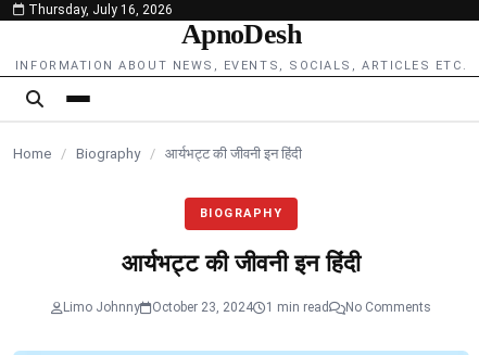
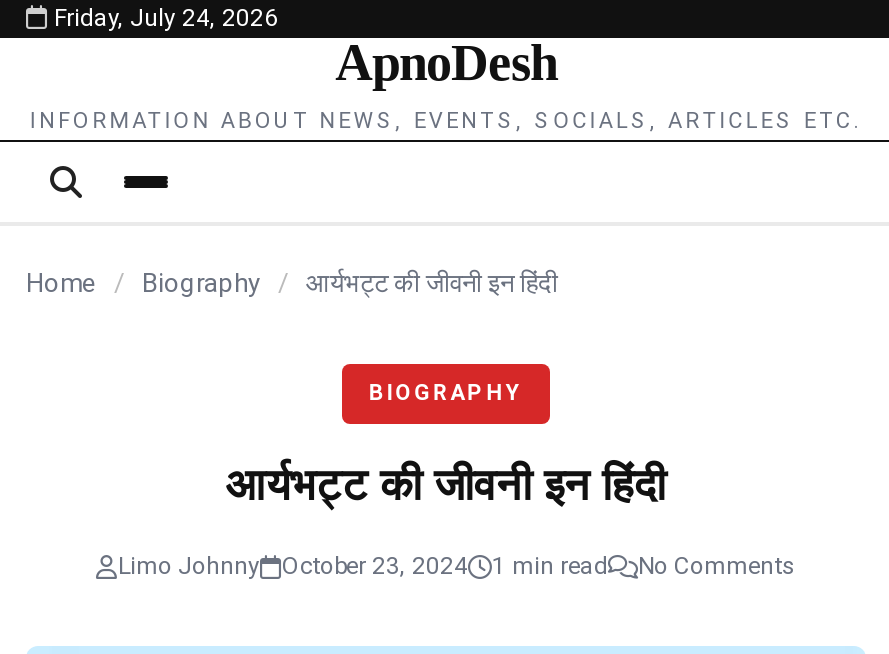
- Thursday, July 16, 2026
+ Friday, July 24, 2026
